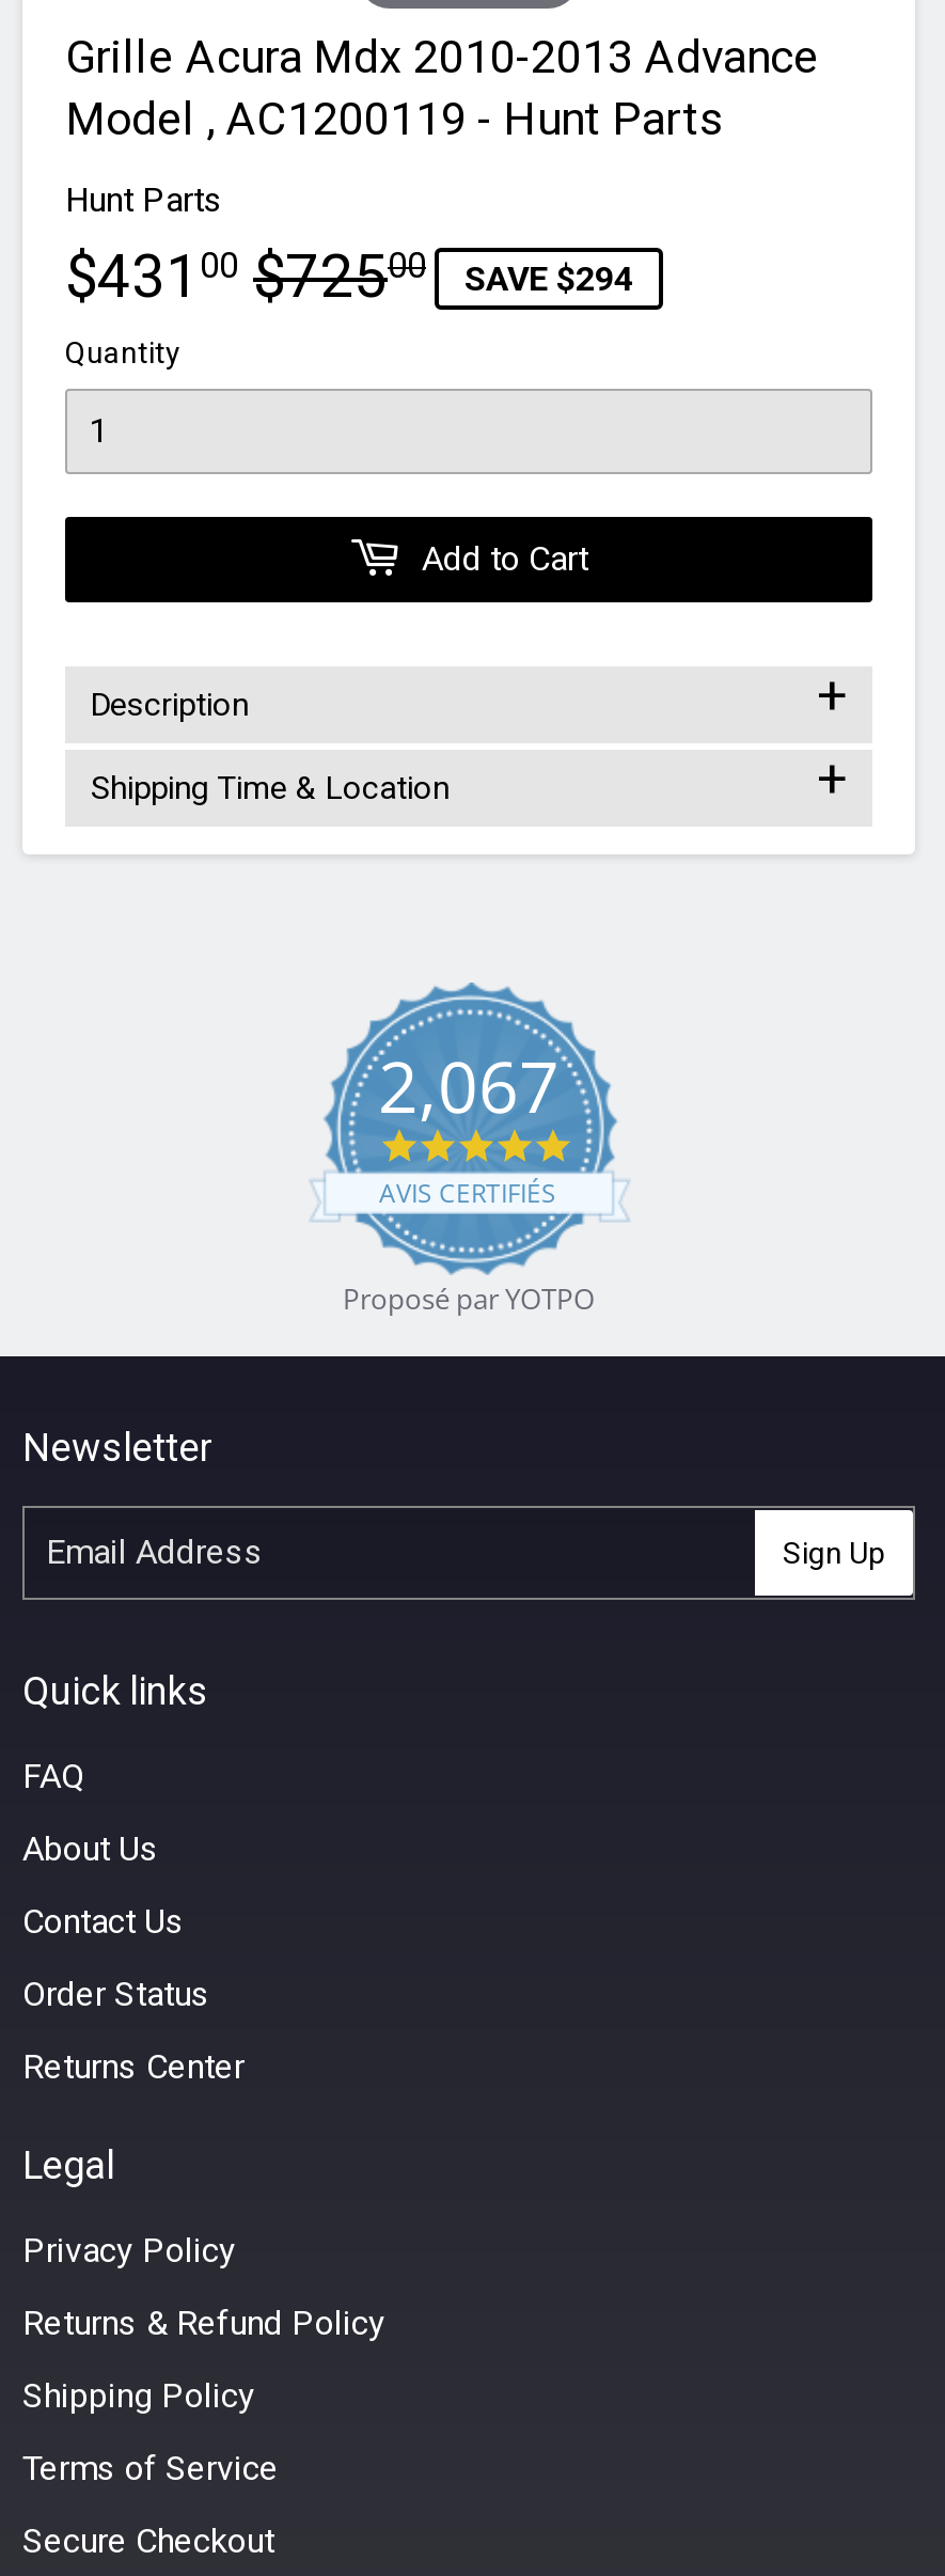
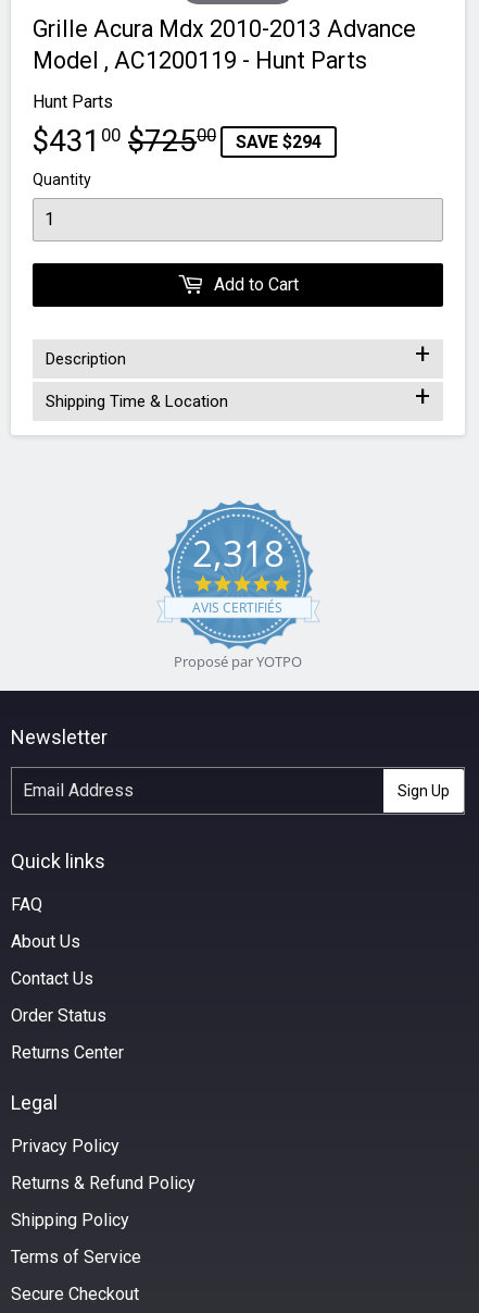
- 2,067
+ 2,318
